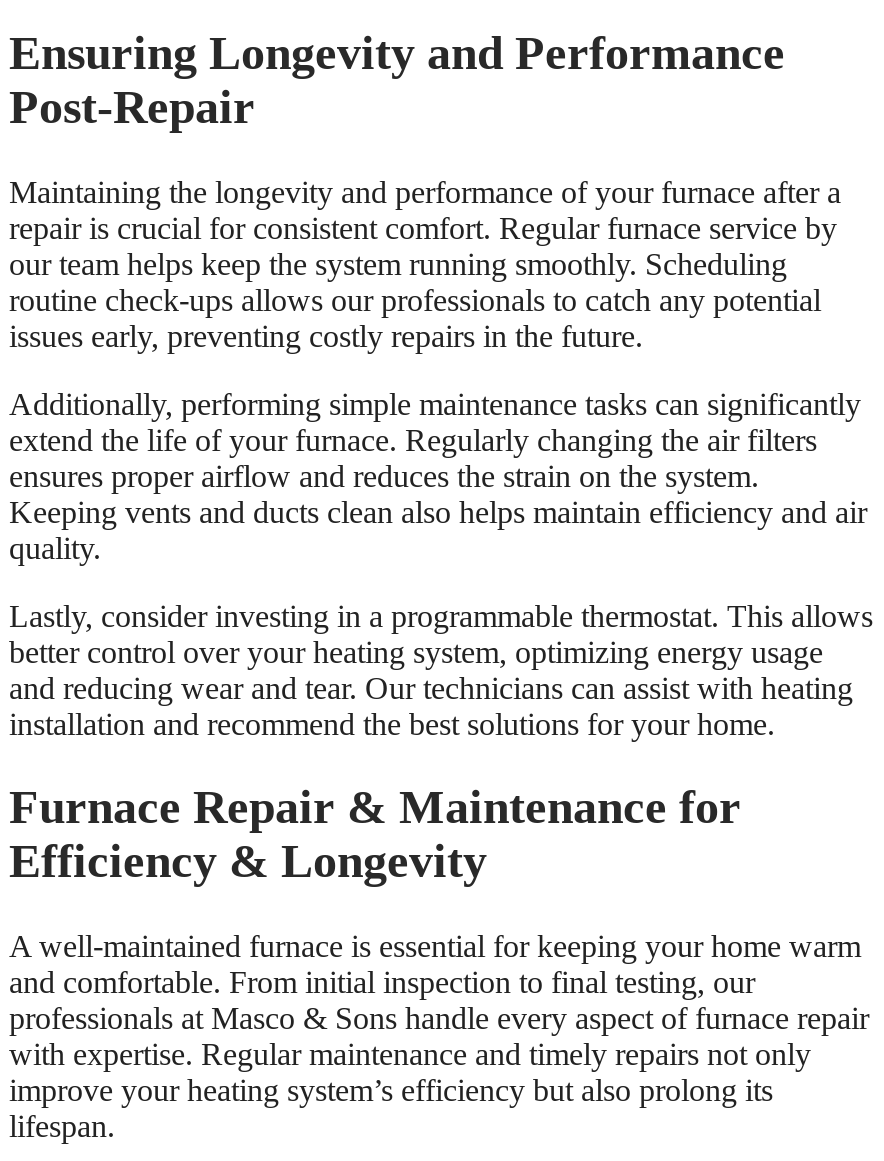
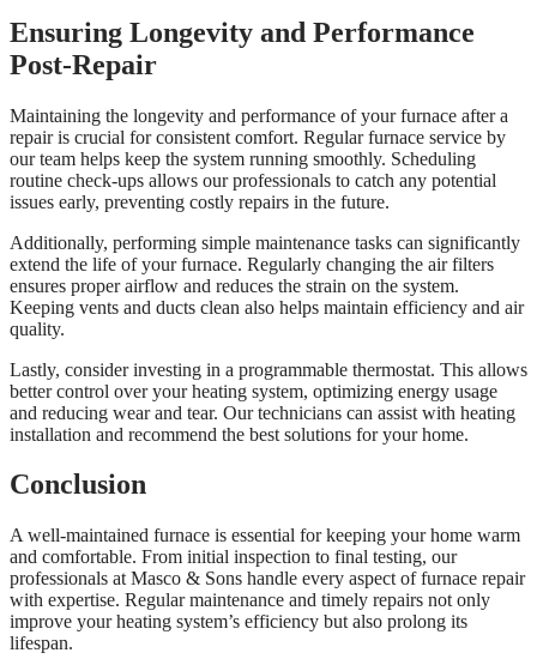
- Furnace Repair & Maintenance for
- Efficiency & Longevity
+ Conclusion
